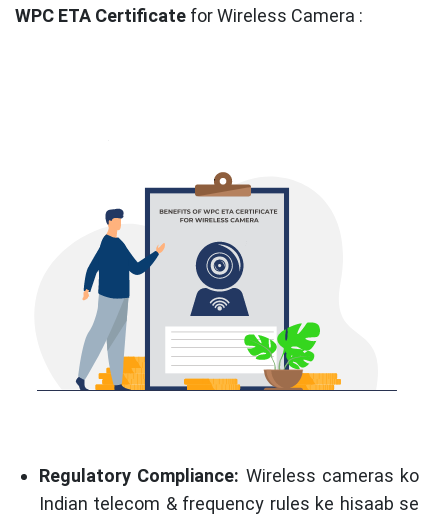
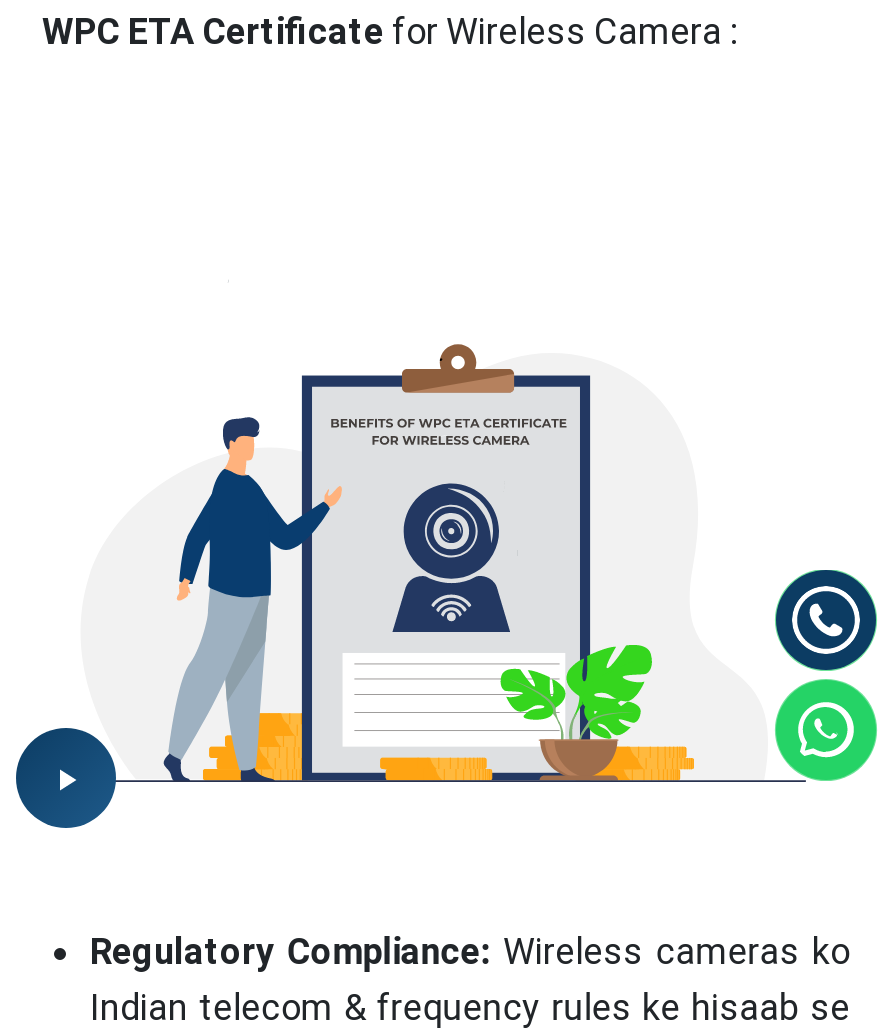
+ [image]

+ [image]
